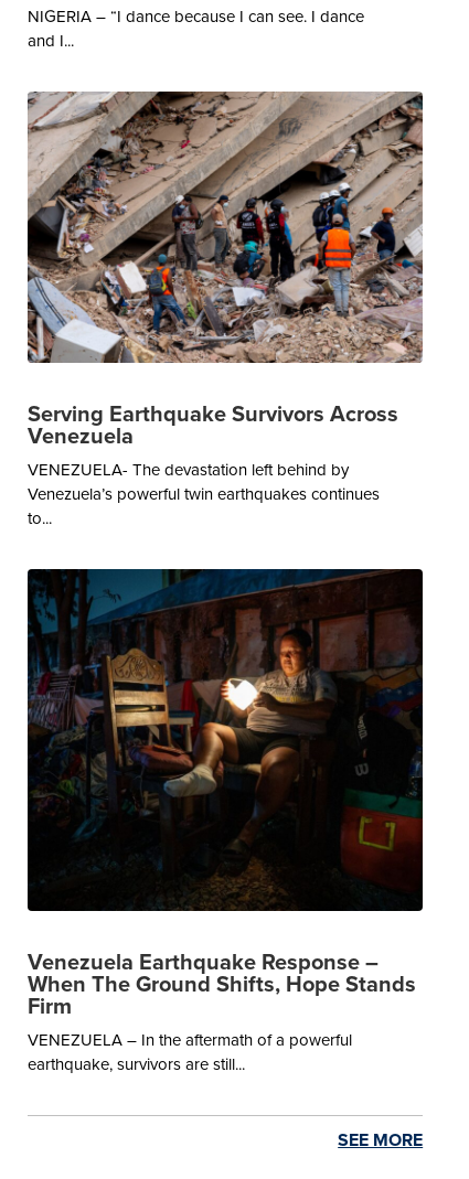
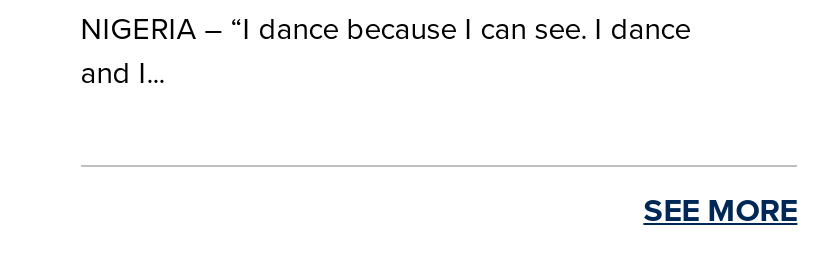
- [image]
- Serving Earthquake Survivors Across
- Venezuela
- VENEZUELA- The devastation left behind by
- Venezuela’s powerful twin earthquakes continues
- to...

- [image]
- Venezuela Earthquake Response –
- When The Ground Shifts, Hope Stands
- Firm
- VENEZUELA – In the aftermath of a powerful
- earthquake, survivors are still...
